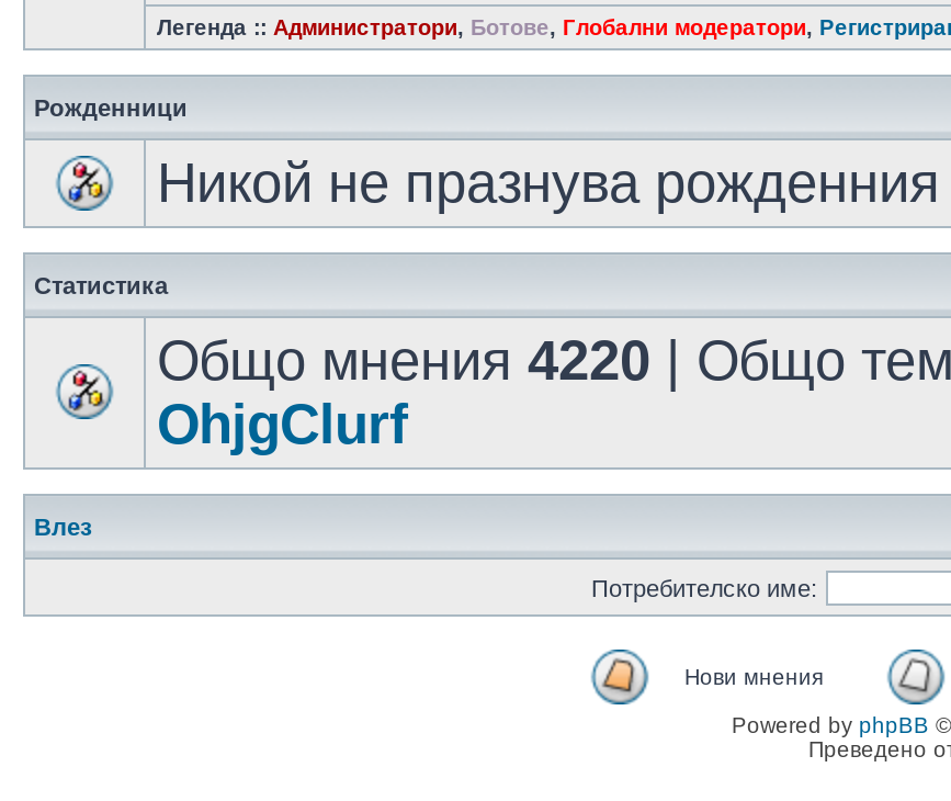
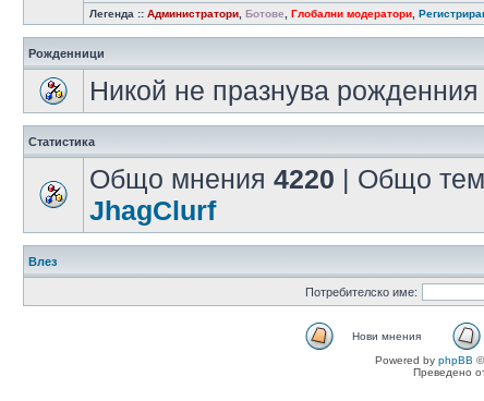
- OhjgClurf
+ JhagClurf
